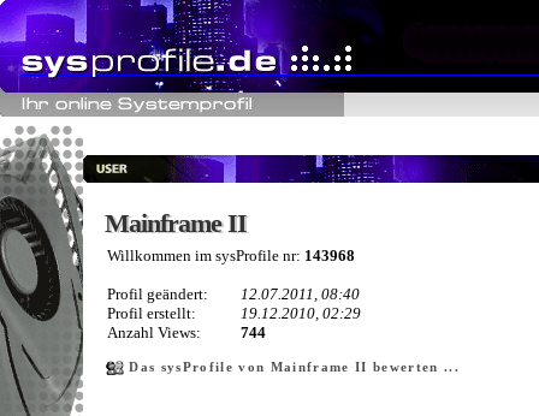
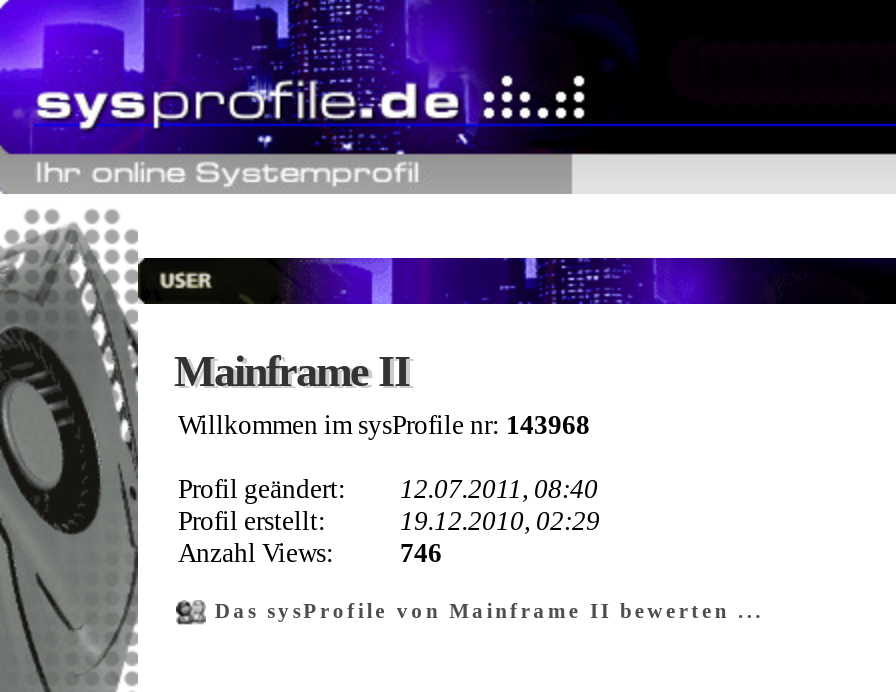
- 744
+ 746
